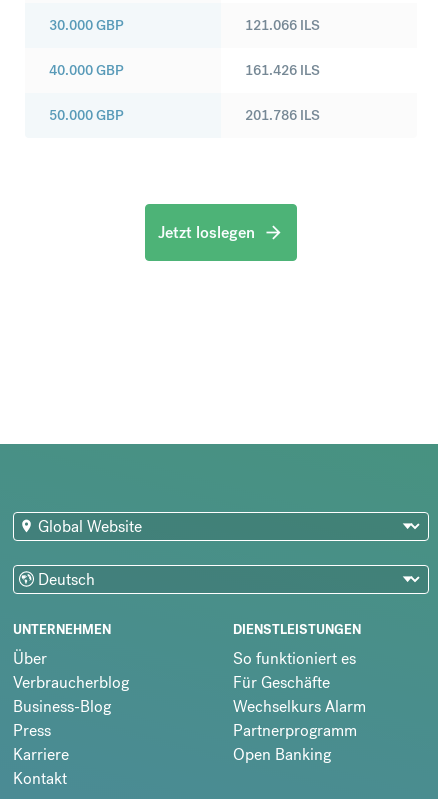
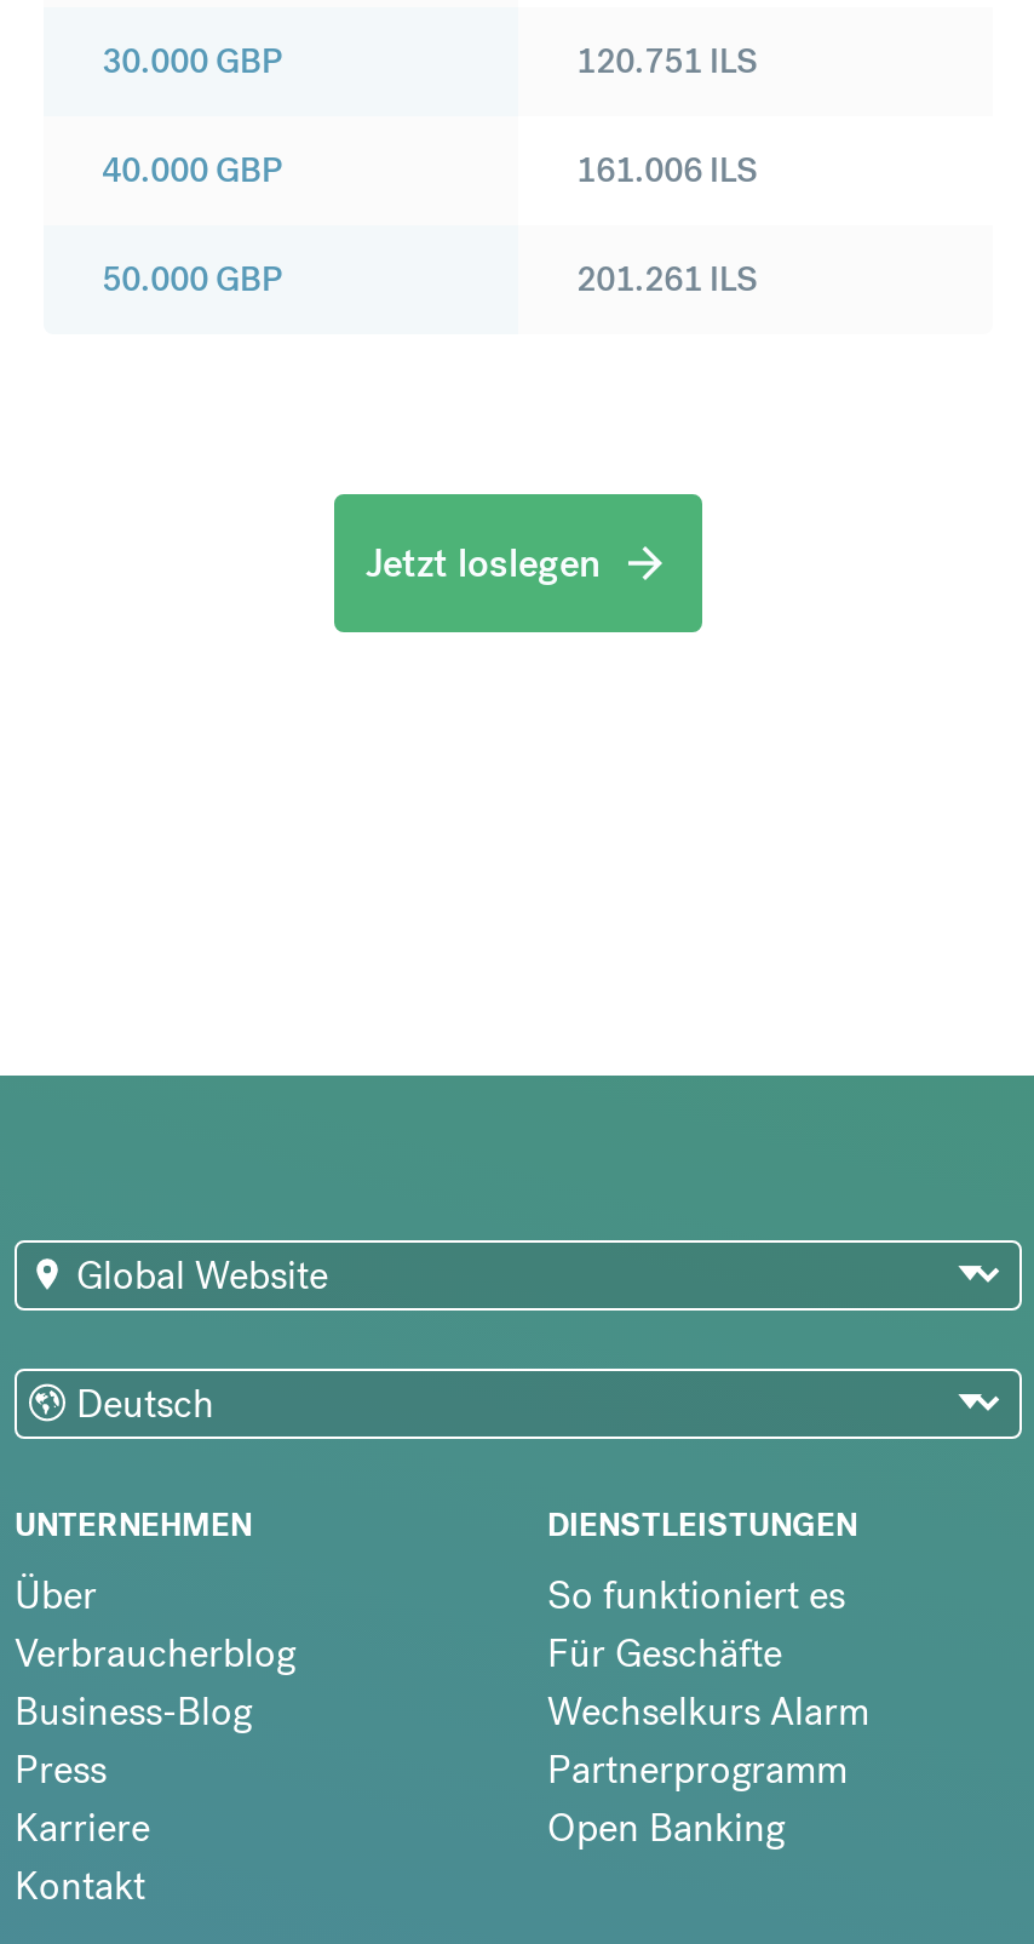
- 121.066 ILS
+ 120.751 ILS

- 161.426 ILS
+ 161.006 ILS

- 201.786 ILS
+ 201.261 ILS
